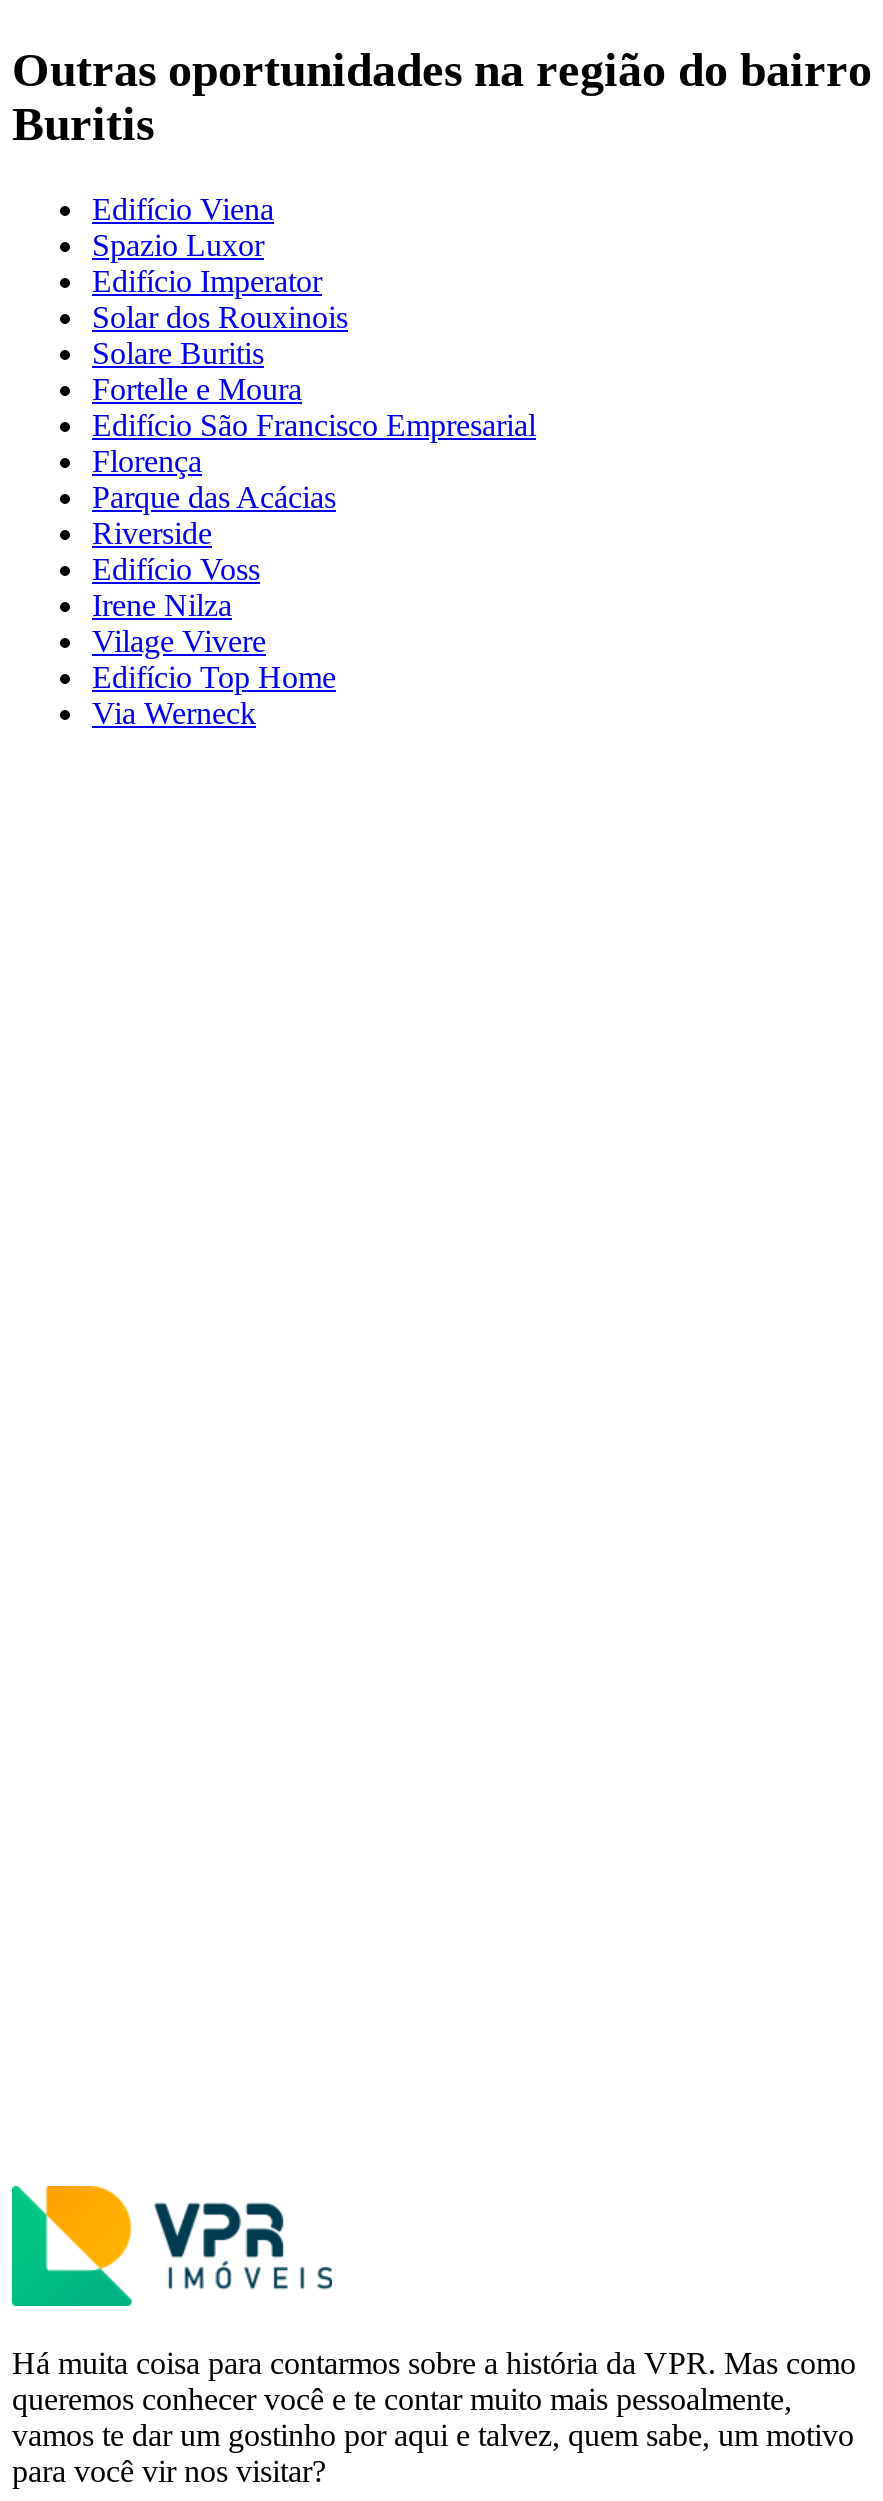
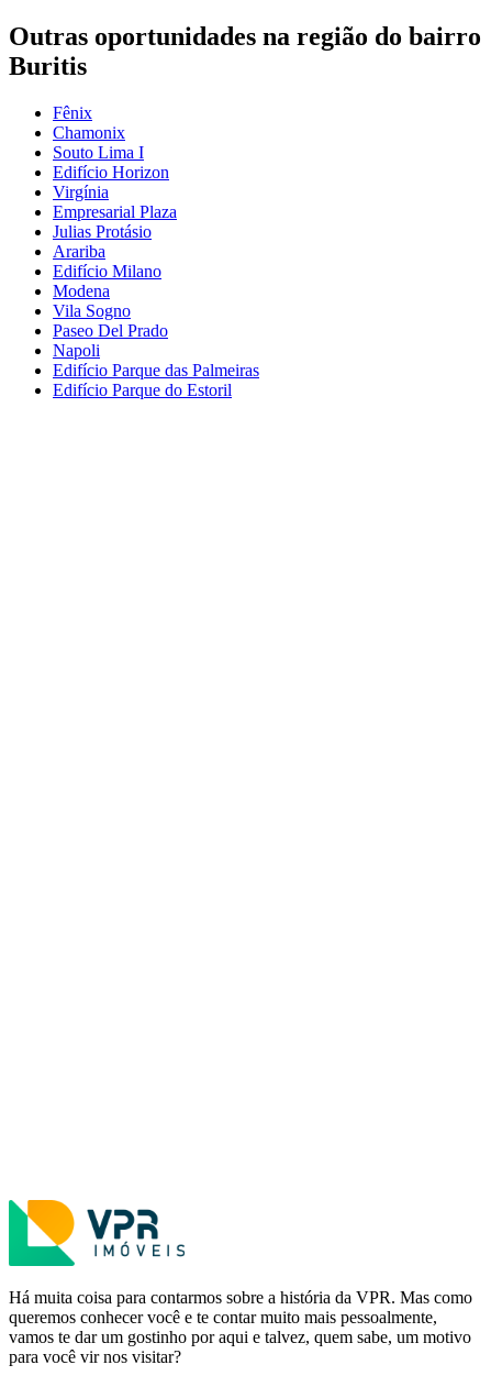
- Edifício Viena
- Spazio Luxor
- Edifício Imperator
- Solar dos Rouxinois
- Solare Buritis
- Fortelle e Moura
- Edifício São Francisco Empresarial
- Florença
- Parque das Acácias
- Riverside
- Edifício Voss
- Irene Nilza
- Vilage Vivere
- Edifício Top Home
- Via Werneck
+ Fênix
+ Chamonix
+ Souto Lima I
+ Edifício Horizon
+ Virgínia
+ Empresarial Plaza
+ Julias Protásio
+ Arariba
+ Edifício Milano
+ Modena
+ Vila Sogno
+ Paseo Del Prado
+ Napoli
+ Edifício Parque das Palmeiras
+ Edifício Parque do Estoril
